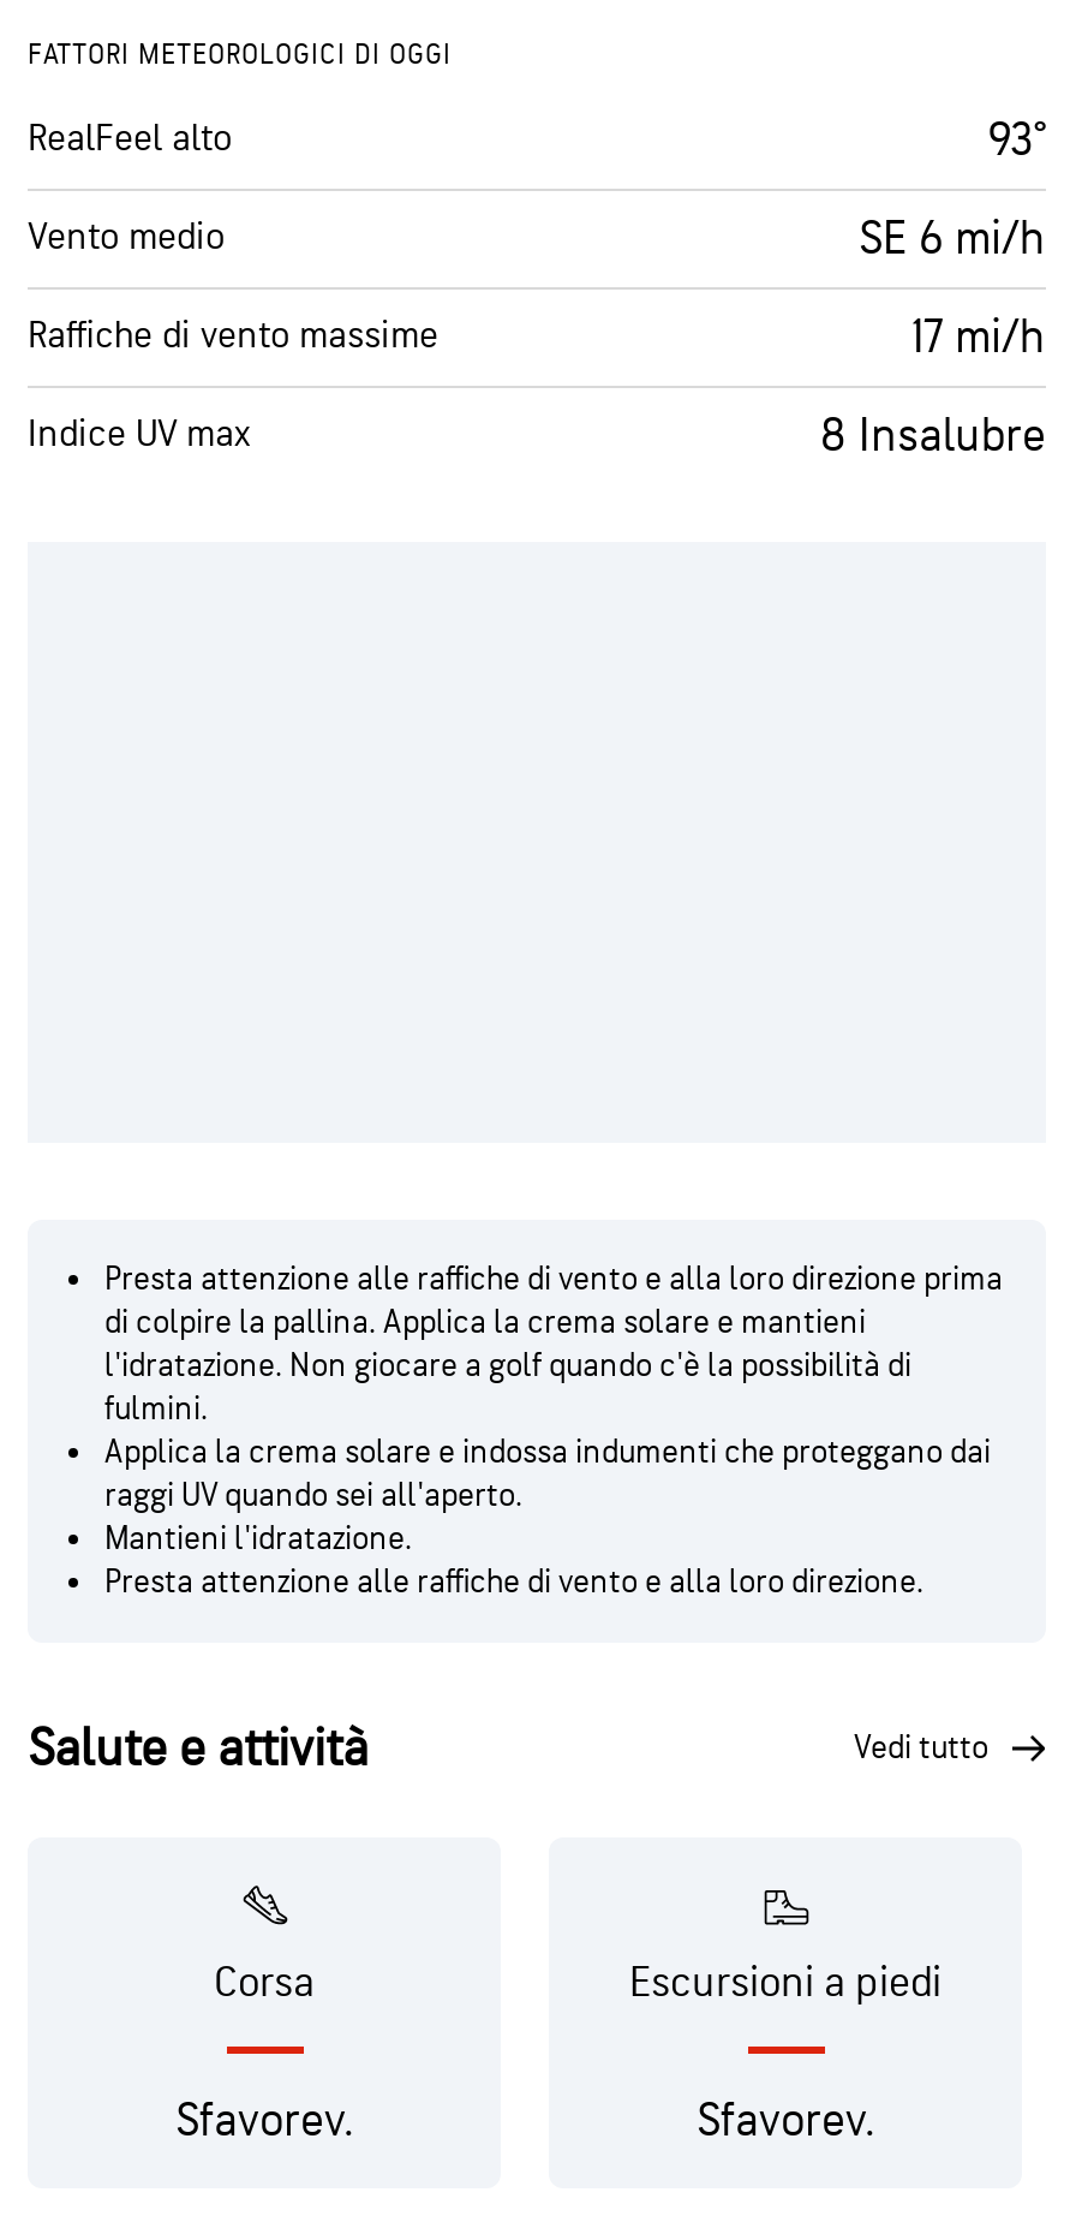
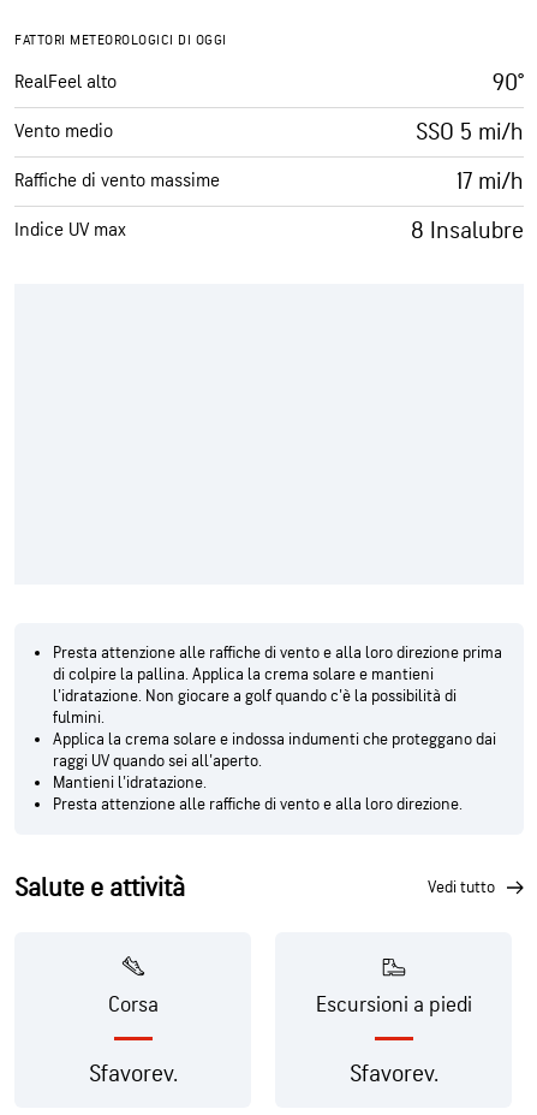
- 93°
+ 90°

- SE 6 mi/h
+ SSO 5 mi/h
